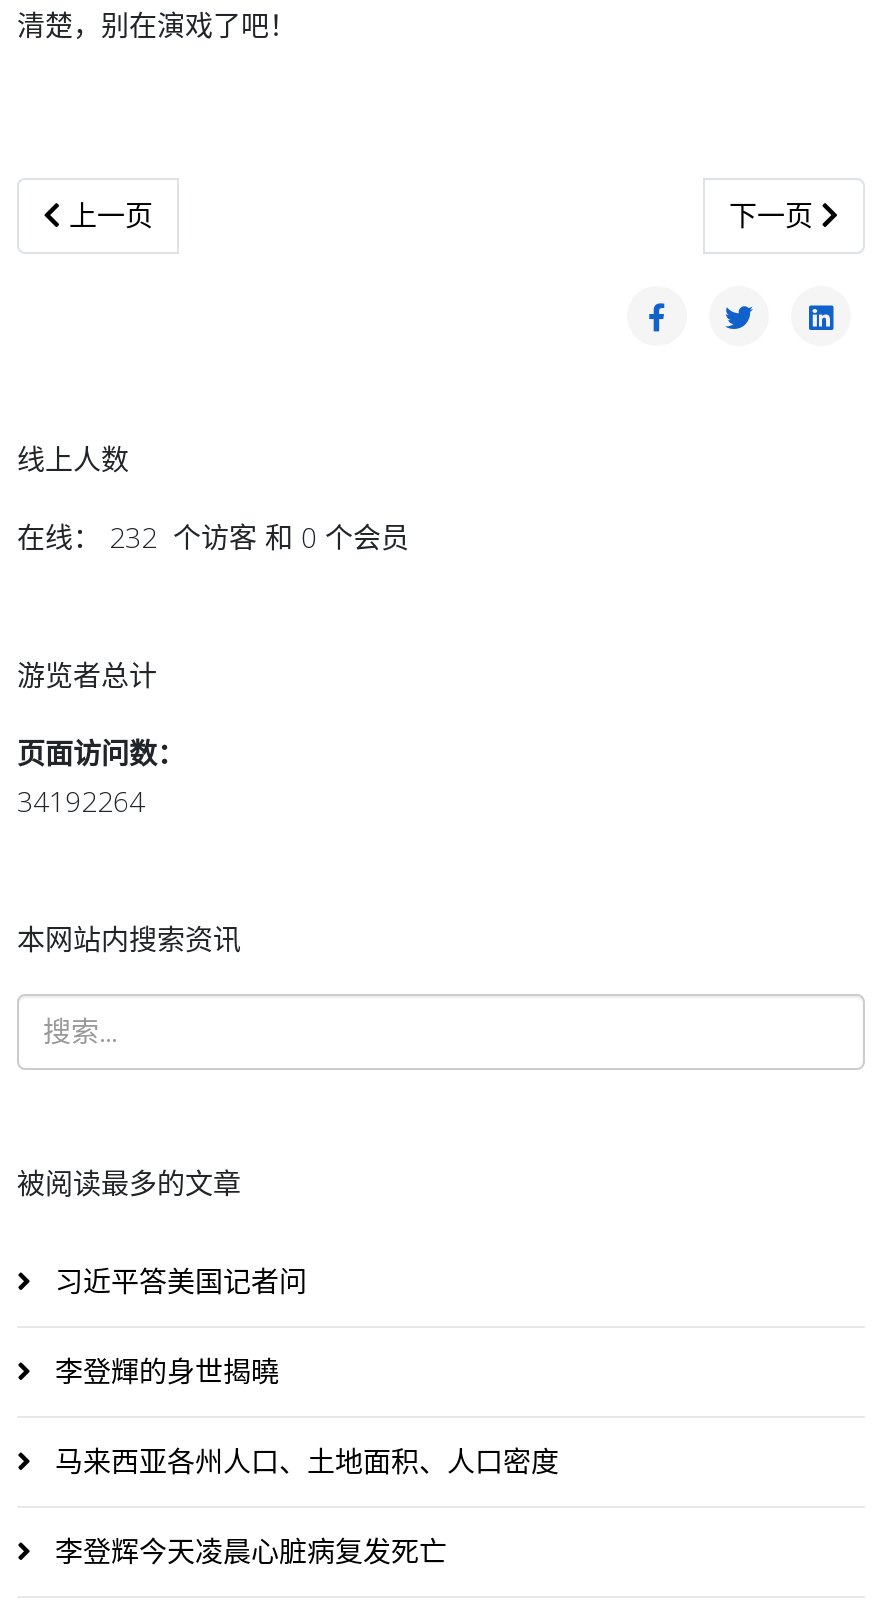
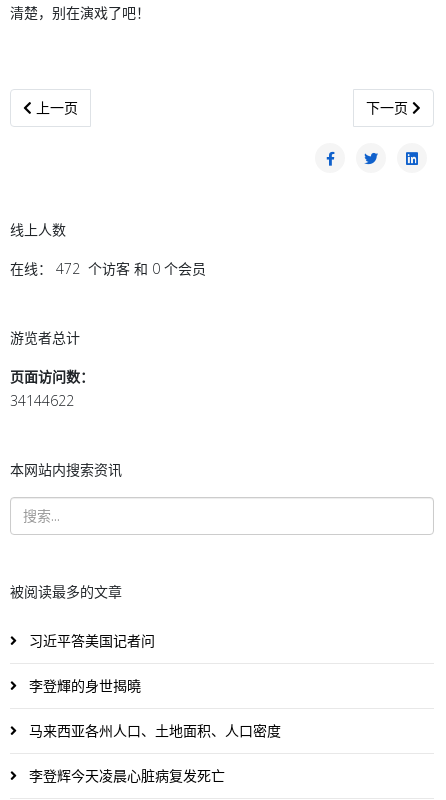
- 在线： 232 个访客 和 0 个会员
+ 在线： 472 个访客 和 0 个会员

- 34192264
+ 34144622
